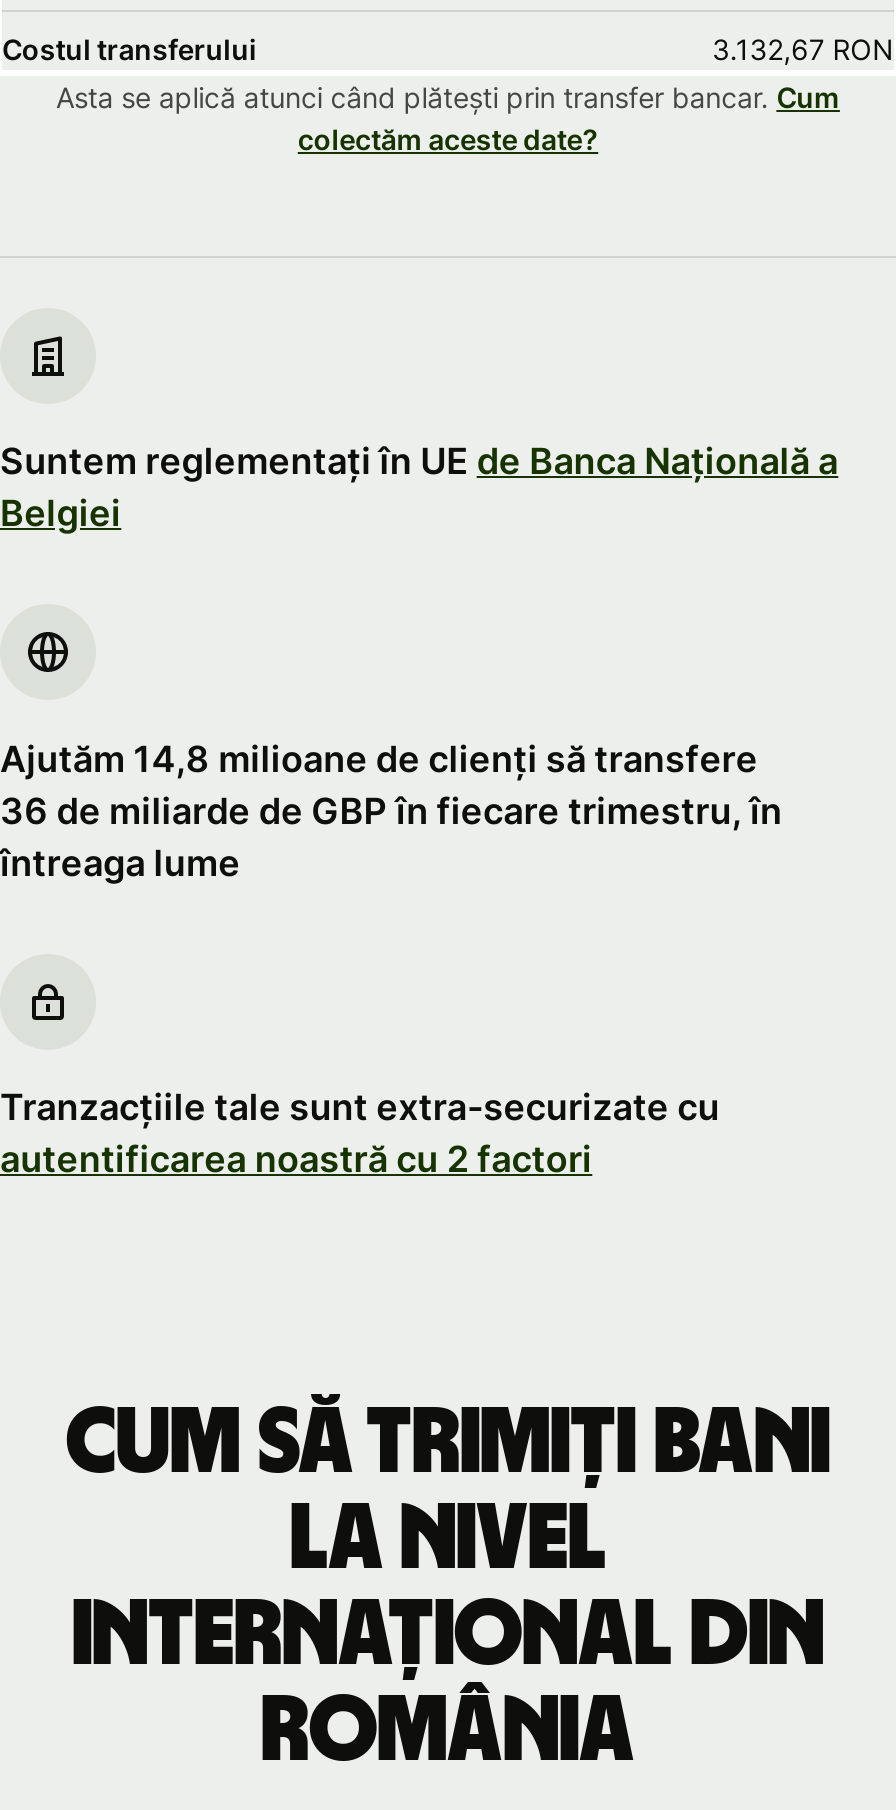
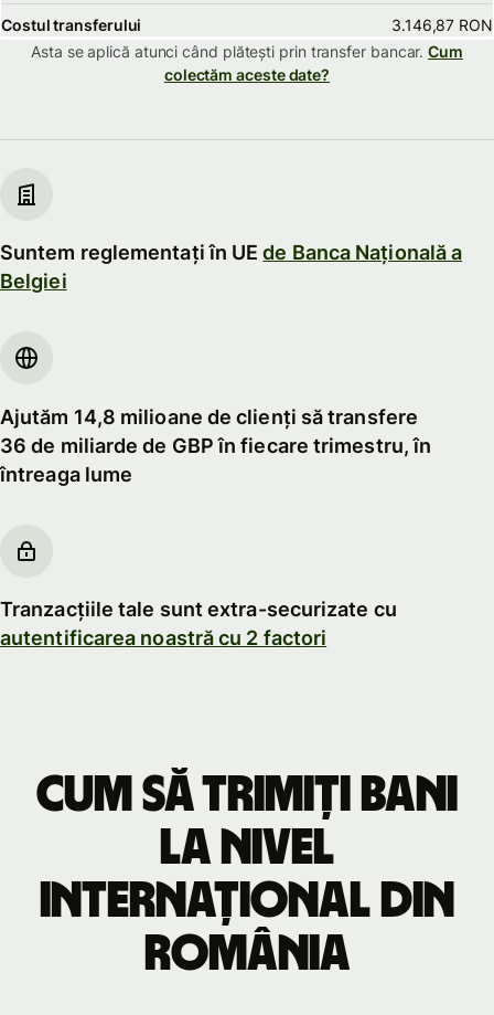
- 3.132,67 RON
+ 3.146,87 RON
